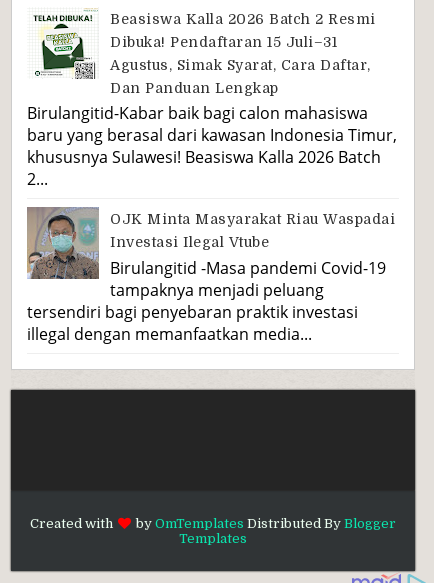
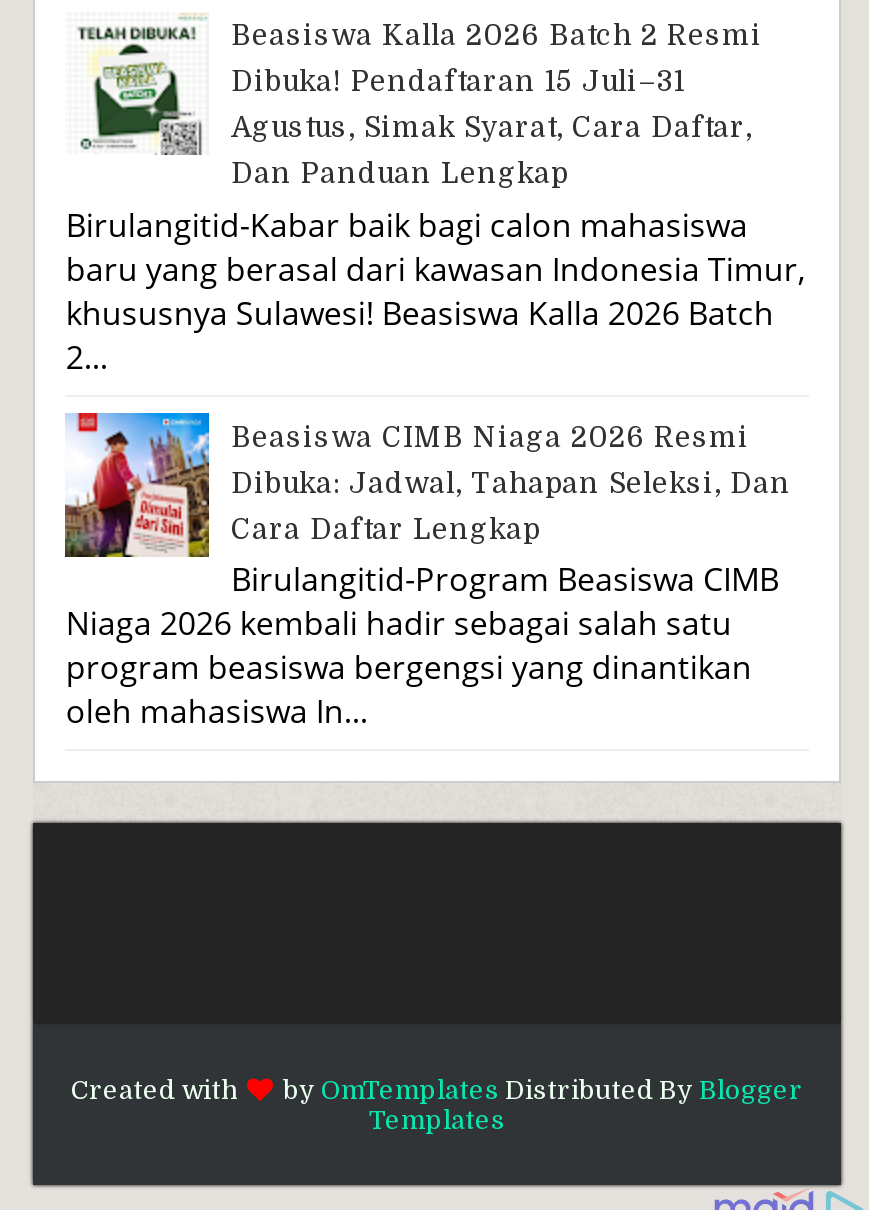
- [image]
- OJK Minta Masyarakat Riau Waspadai
- Investasi Ilegal Vtube
- Birulangitid -Masa pandemi Covid-19
- tampaknya menjadi peluang
- tersendiri bagi penyebaran praktik investasi
- illegal dengan memanfaatkan media...
+ [image]
+ Beasiswa CIMB Niaga 2026 Resmi
+ Dibuka: Jadwal, Tahapan Seleksi, Dan
+ Cara Daftar Lengkap
+ Birulangitid-Program Beasiswa CIMB
+ Niaga 2026 kembali hadir sebagai salah satu
+ program beasiswa bergengsi yang dinantikan
+ oleh mahasiswa In...
